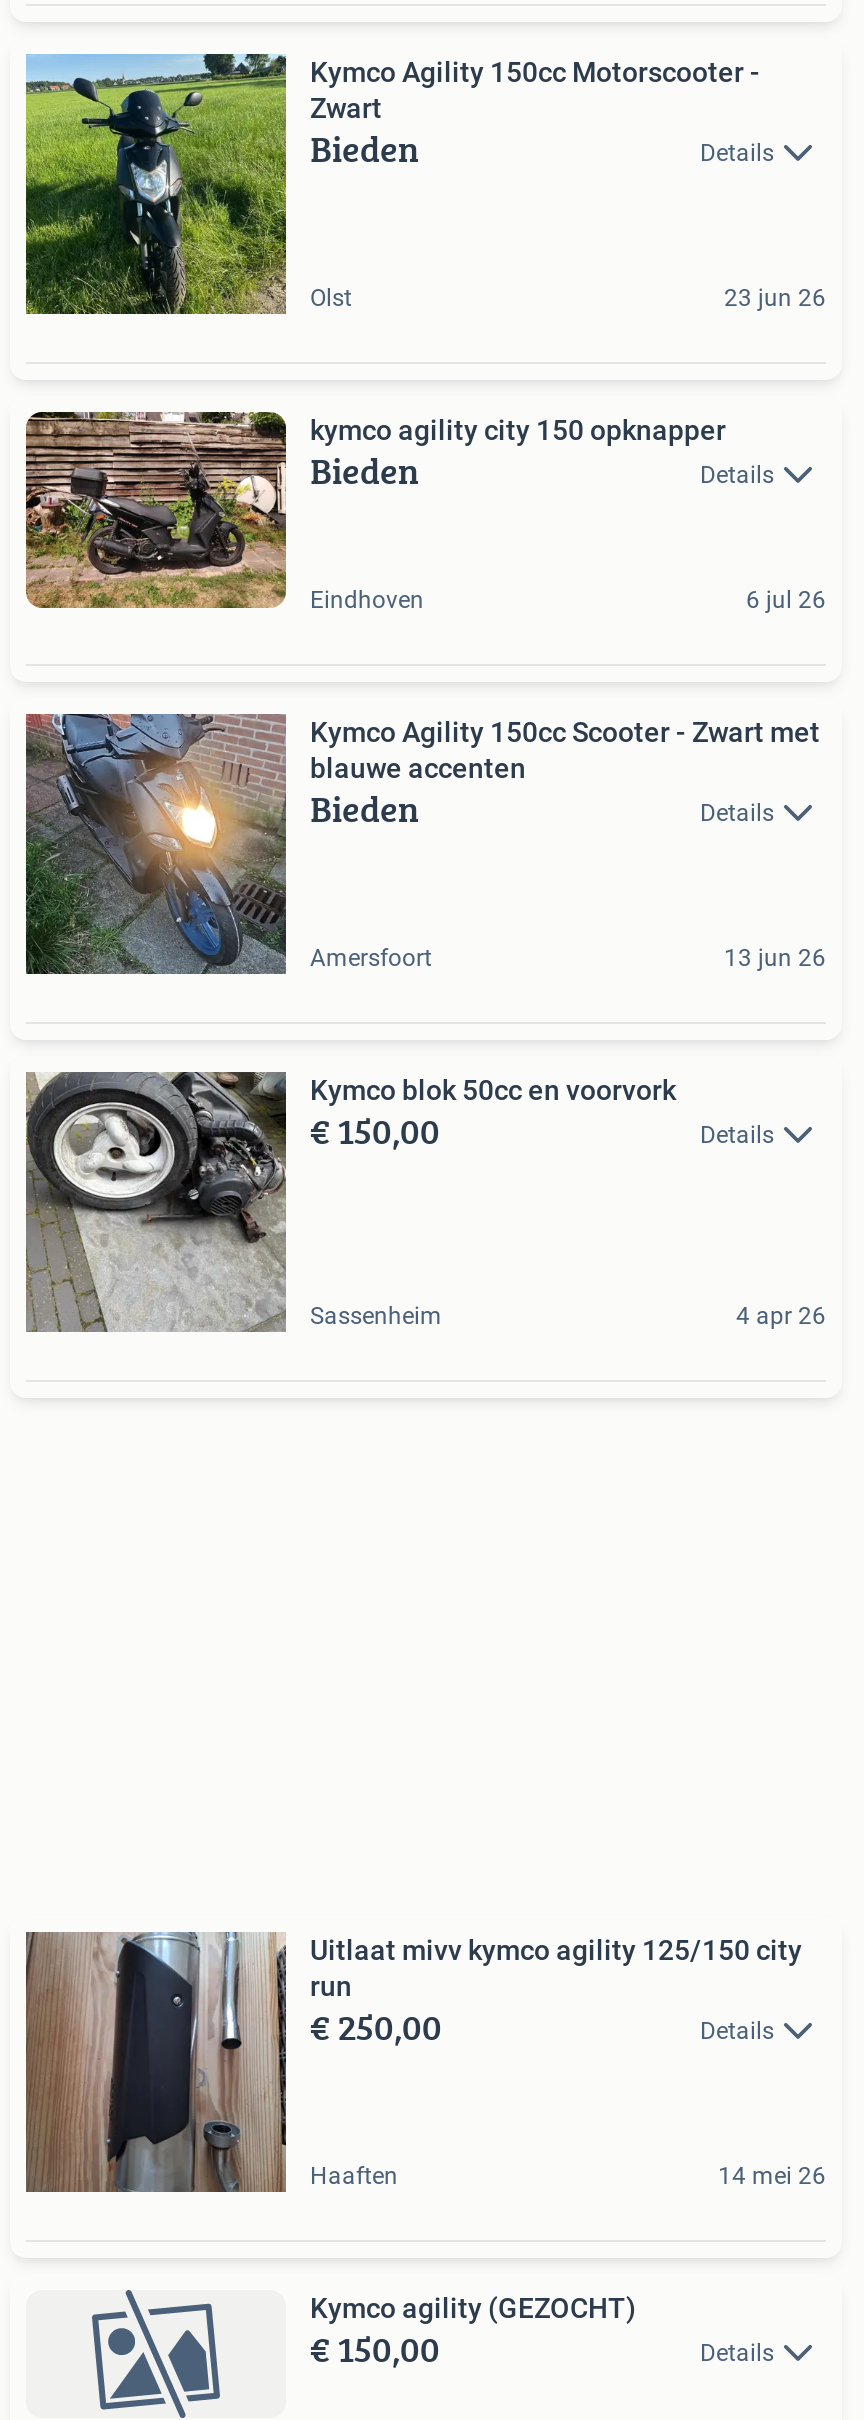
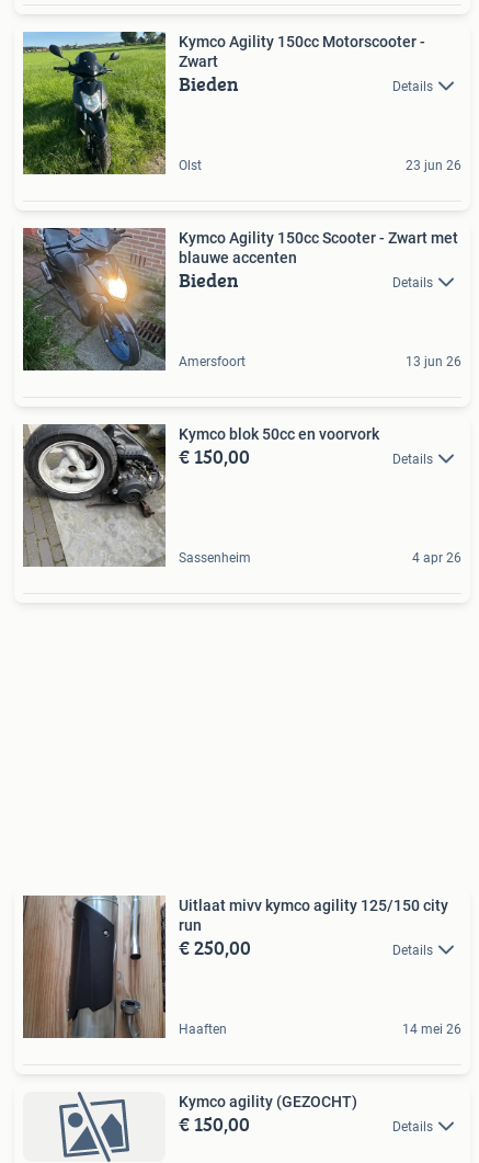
- [image]
- kymco agility city 150 opknapper
- Bieden
- Details

- Eindhoven
- 6 jul 26
